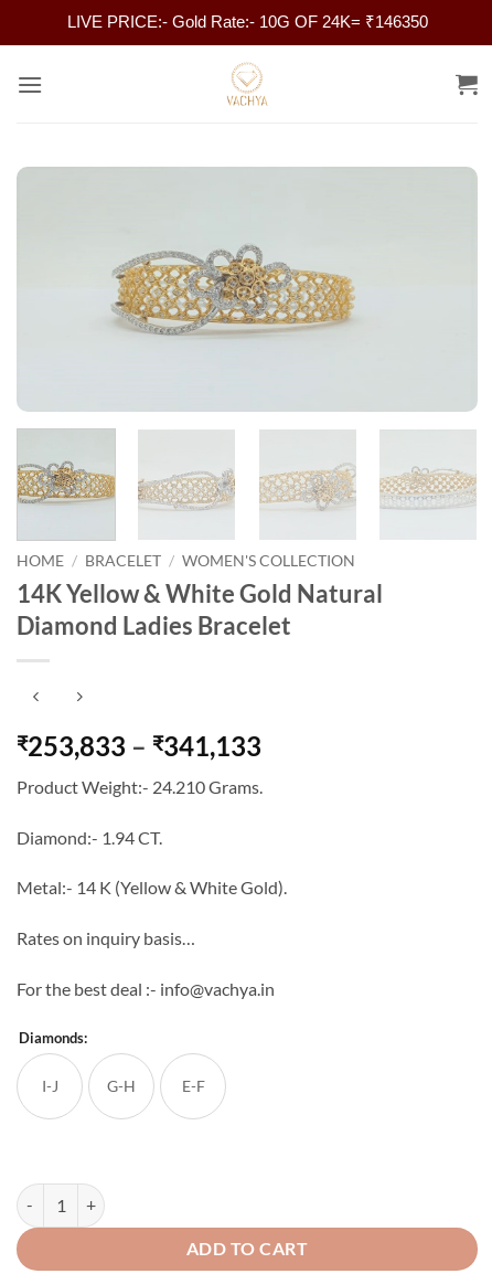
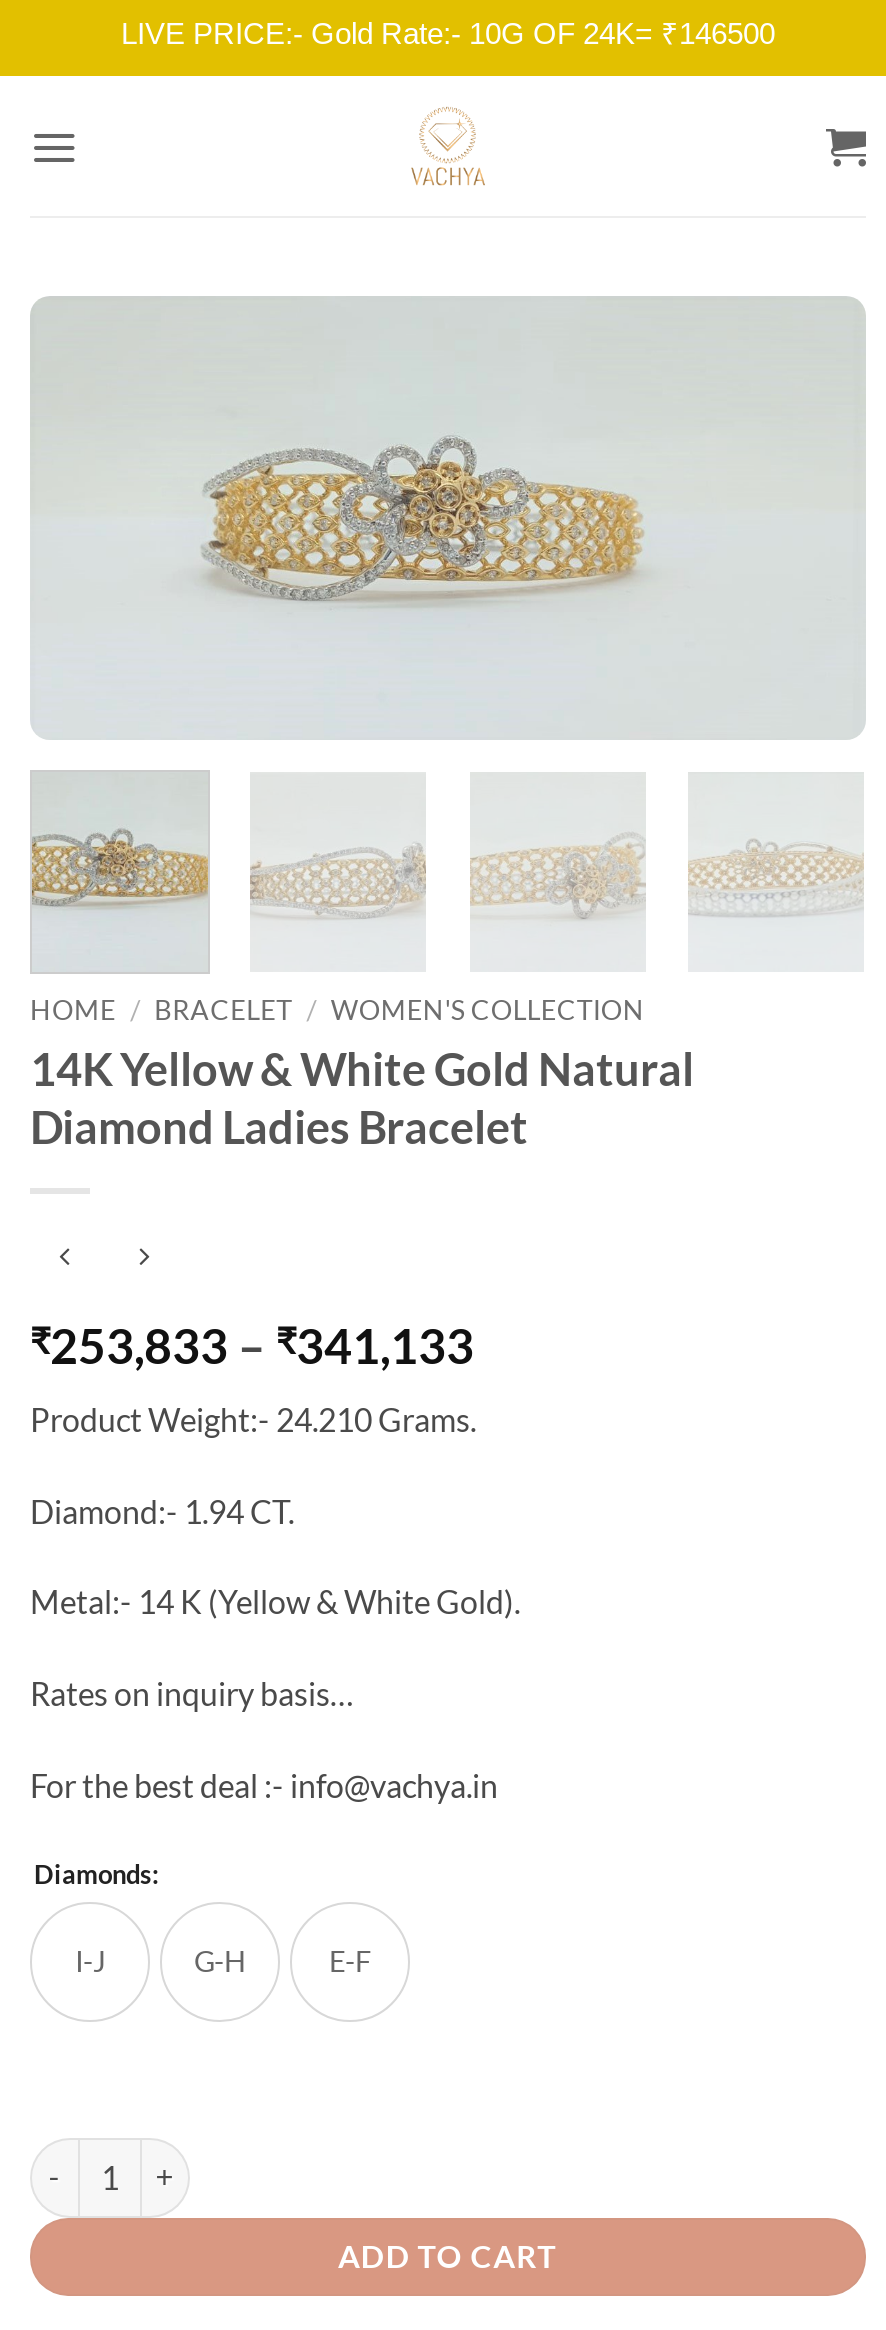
- LIVE PRICE:- Gold Rate:- 10G OF 24K= ₹146350
+ LIVE PRICE:- Gold Rate:- 10G OF 24K= ₹146500
